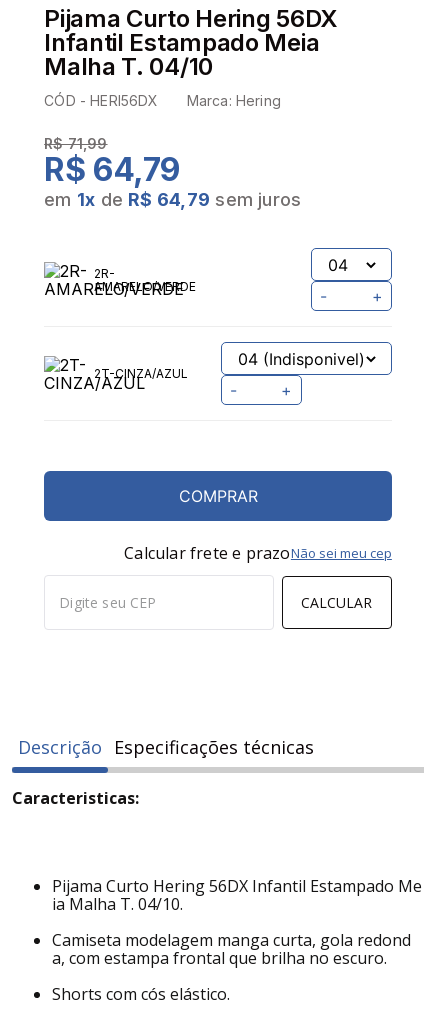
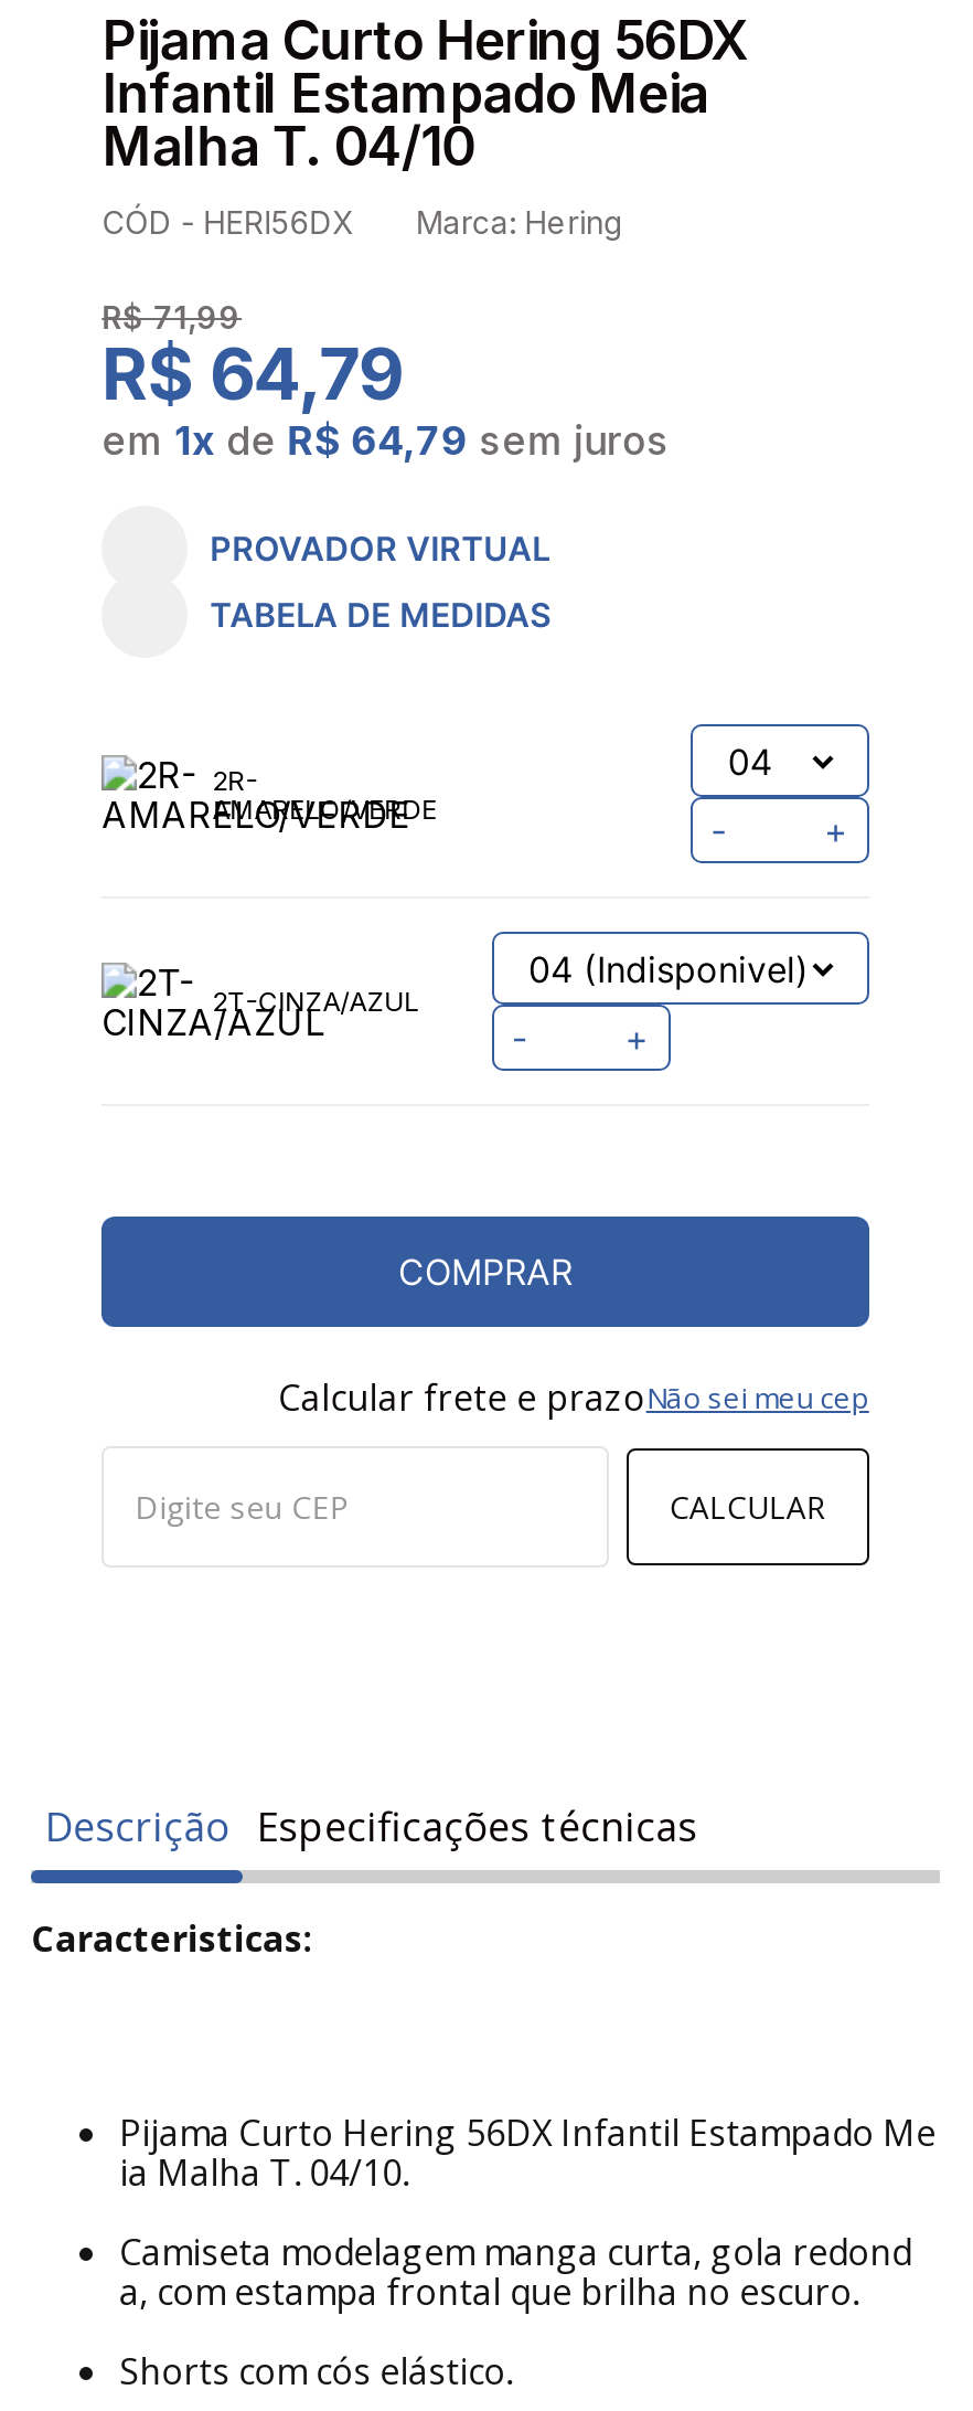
+ PROVADOR VIRTUAL
+ TABELA DE MEDIDAS
